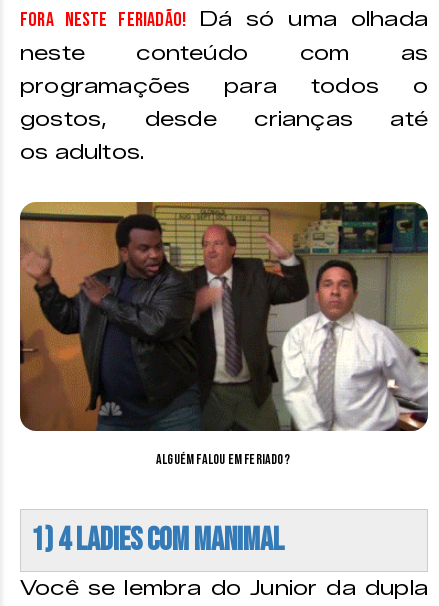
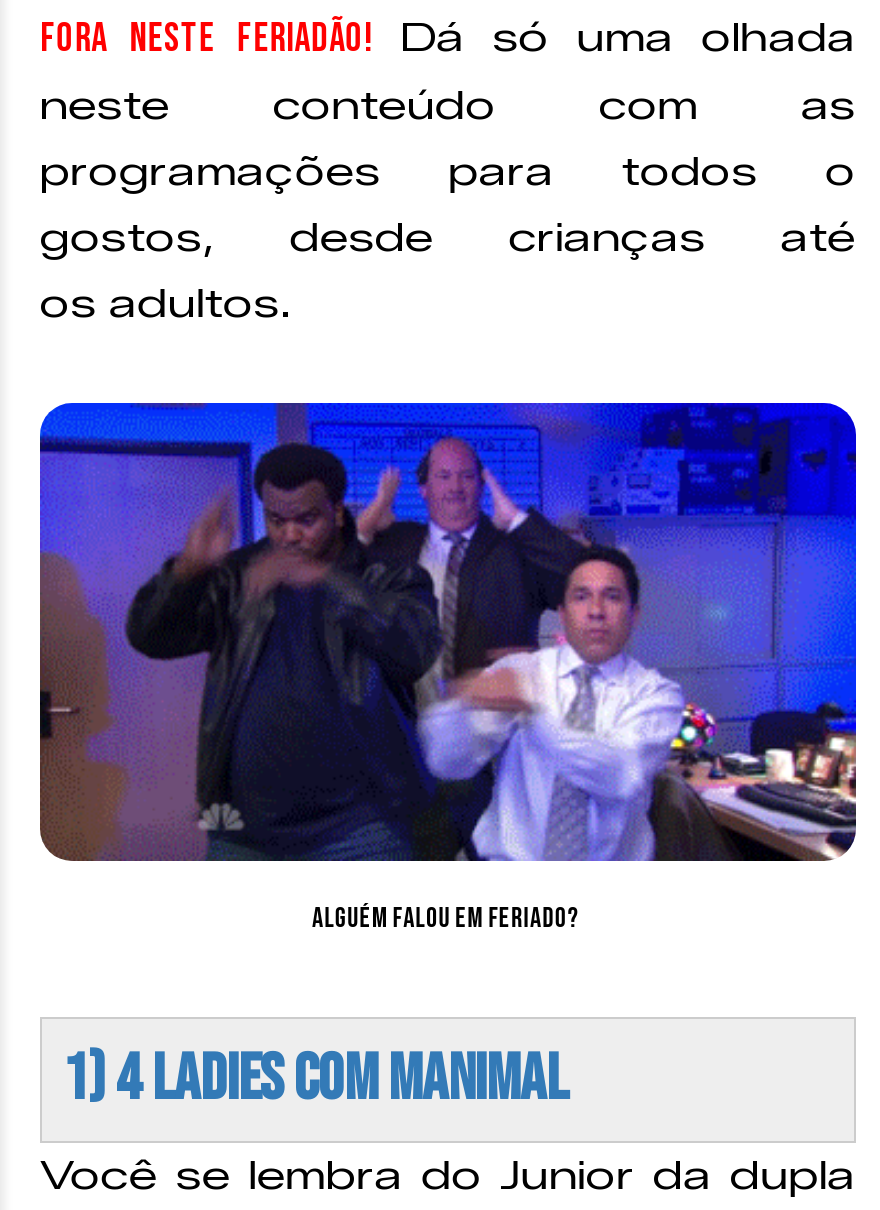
- [image]
+ [image]
